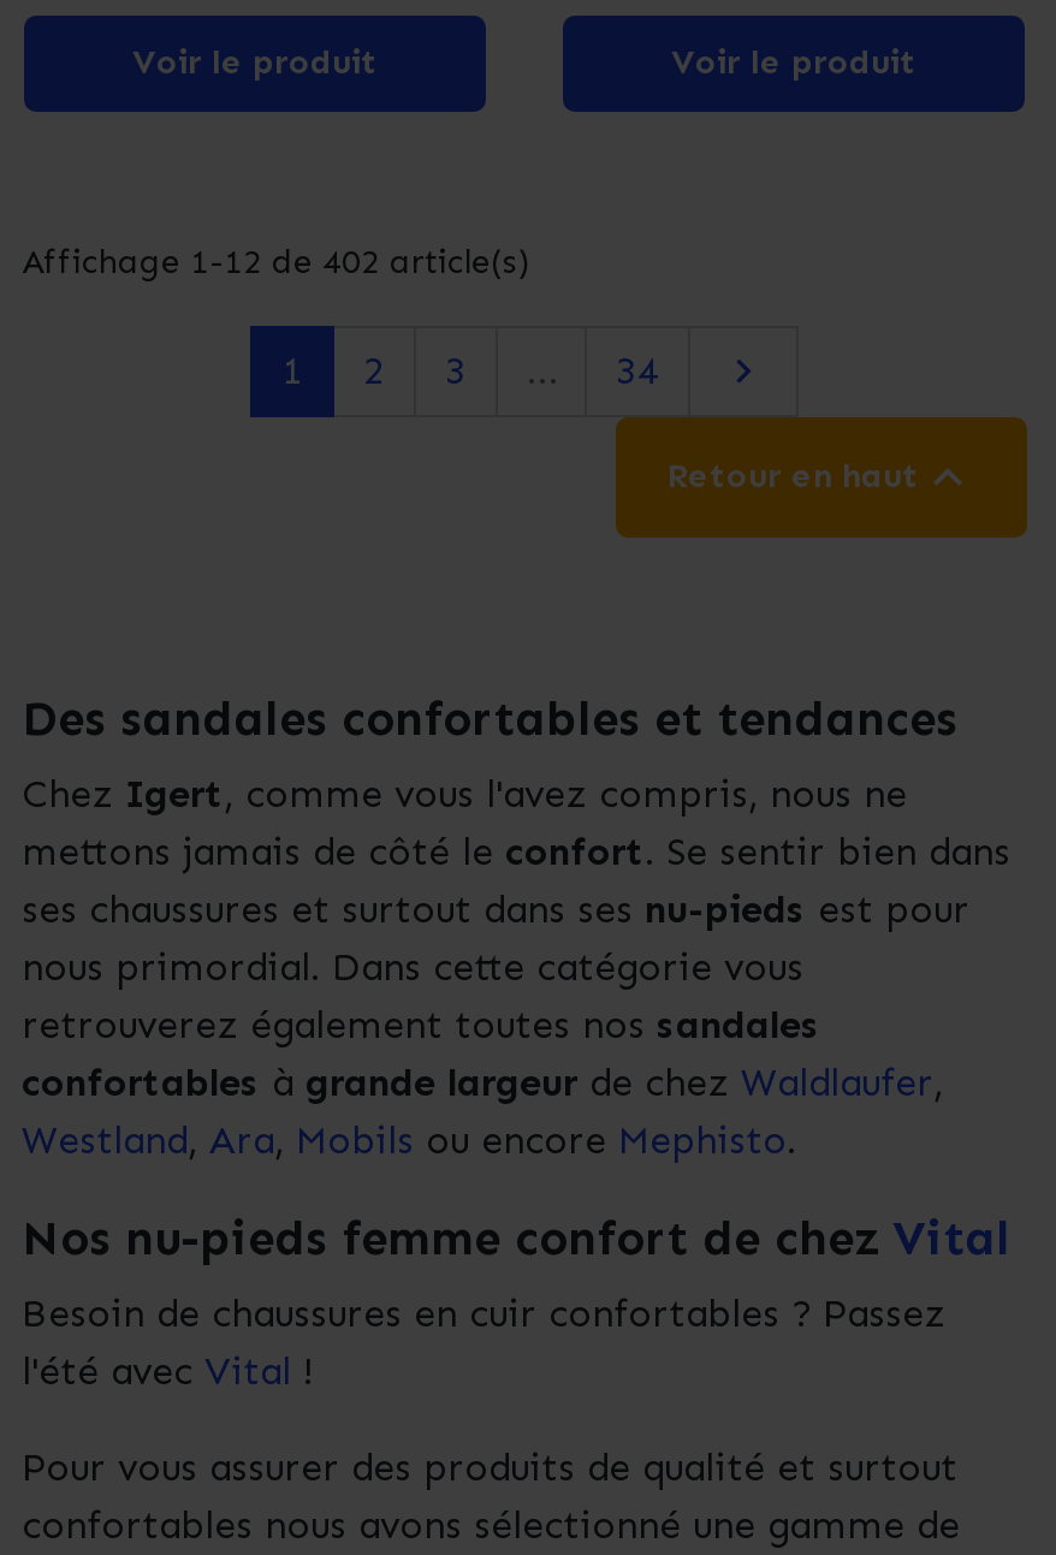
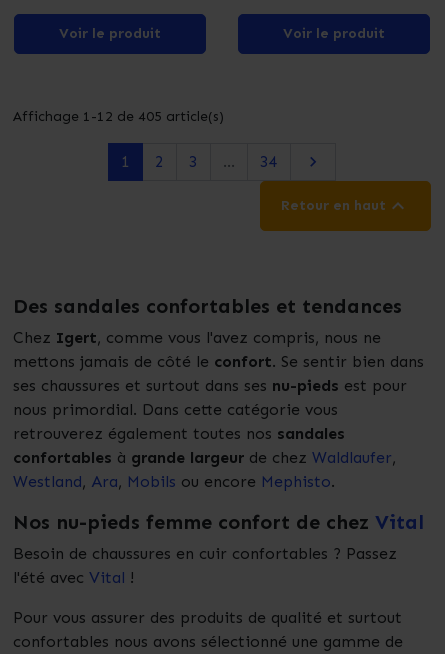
- Affichage 1-12 de 402 article(s)
+ Affichage 1-12 de 405 article(s)
